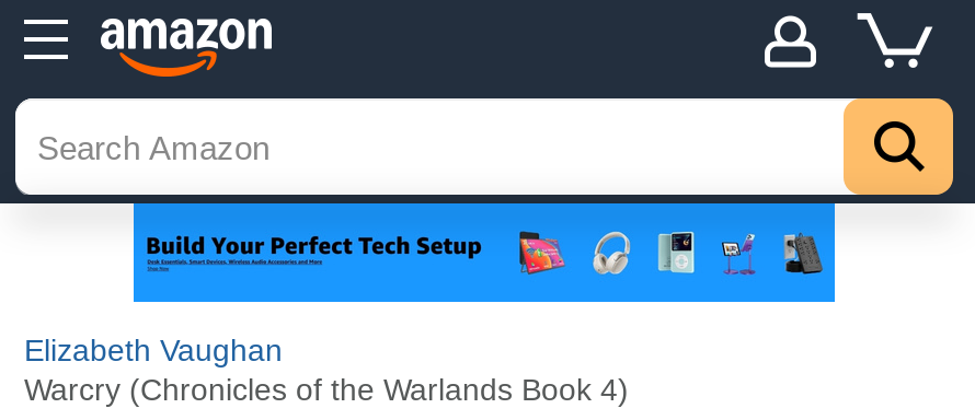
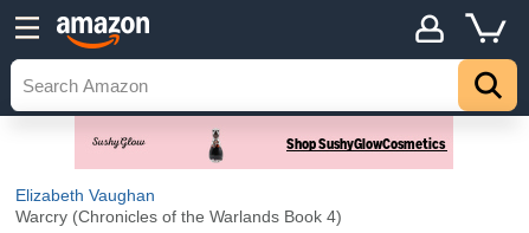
- [image]
+ [image]
